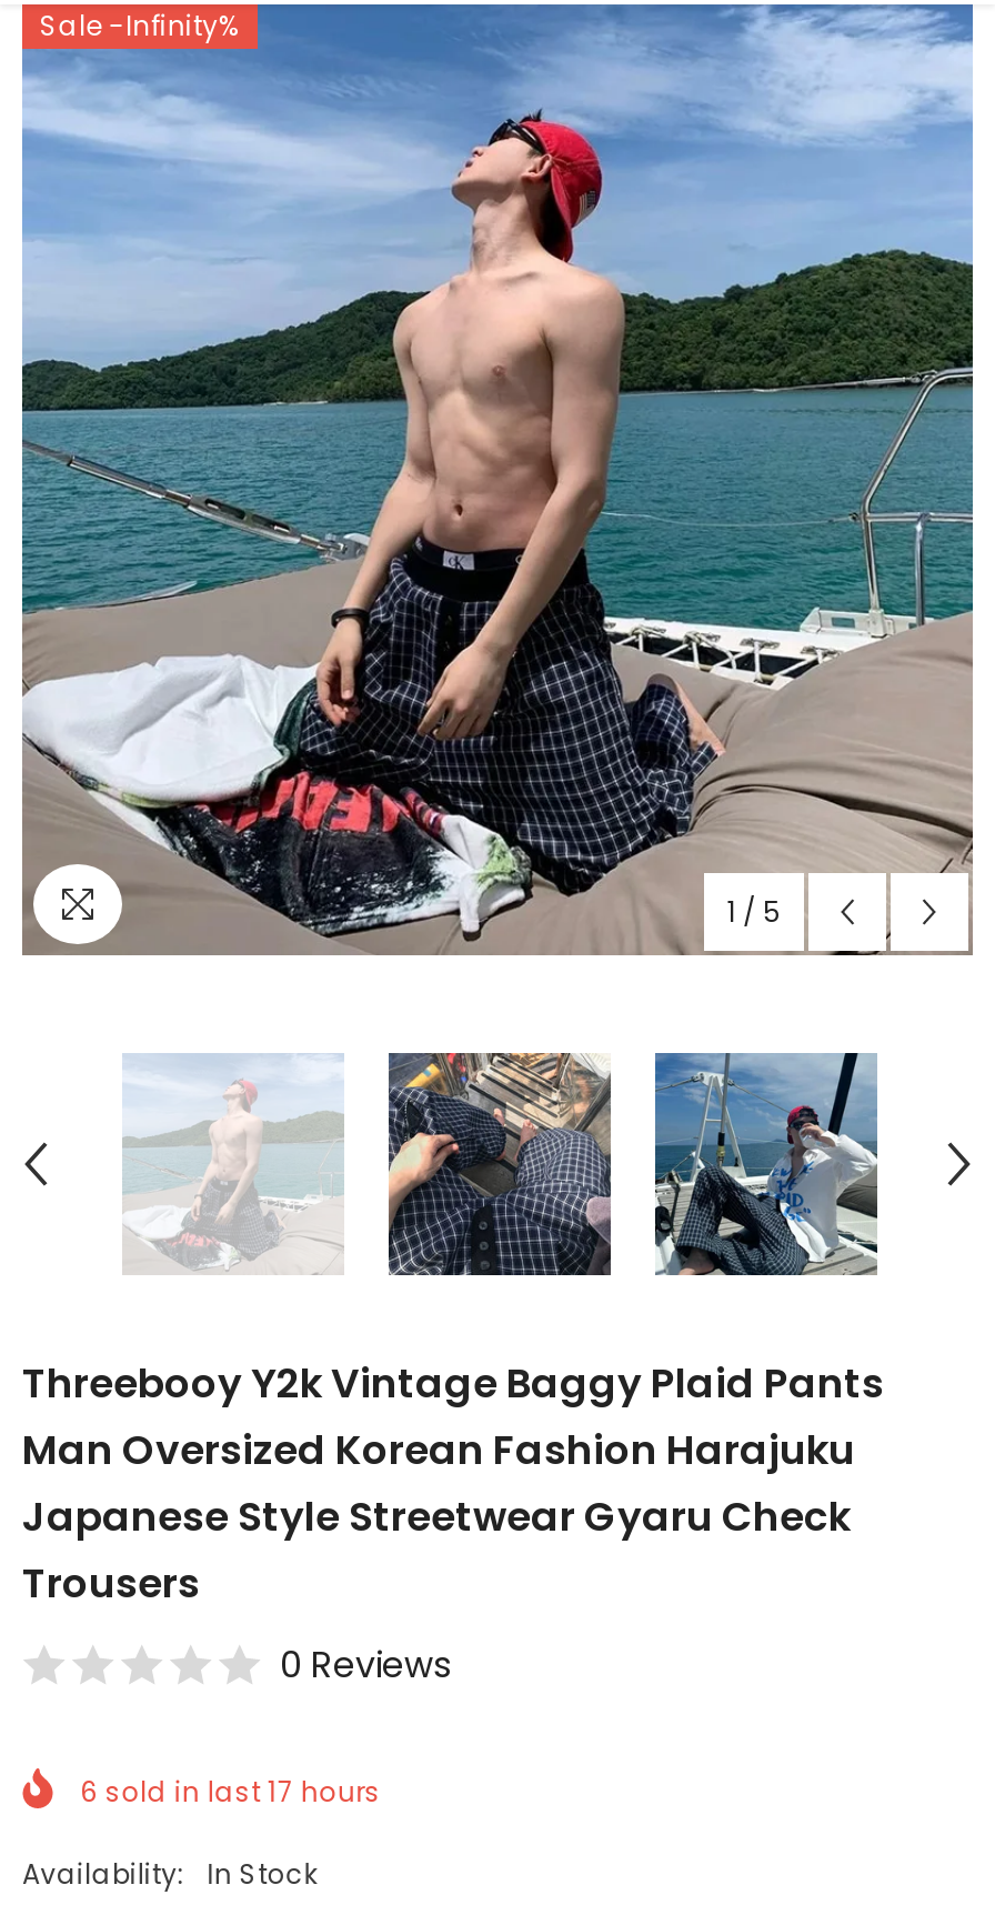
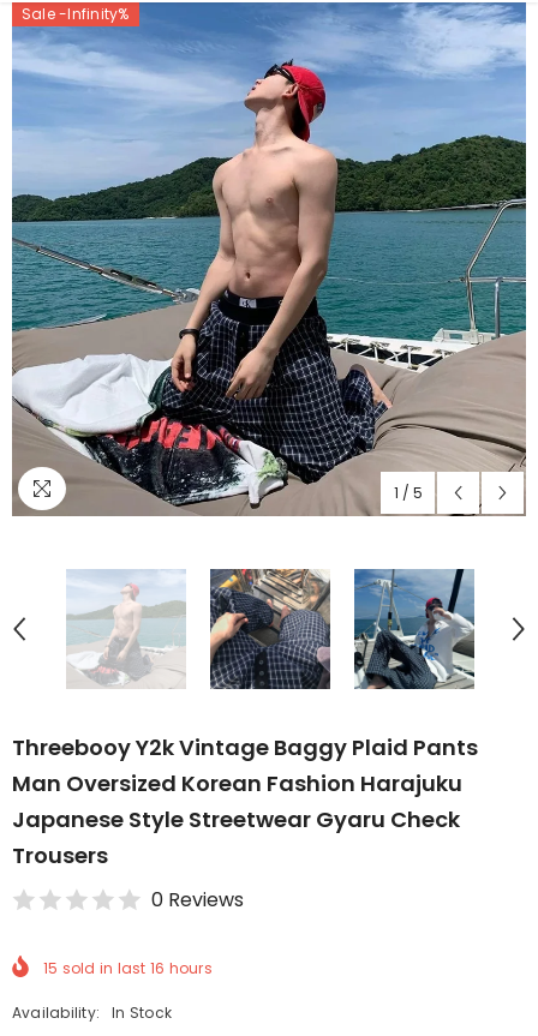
- 6 sold in last 17 hours
+ 15 sold in last 16 hours
